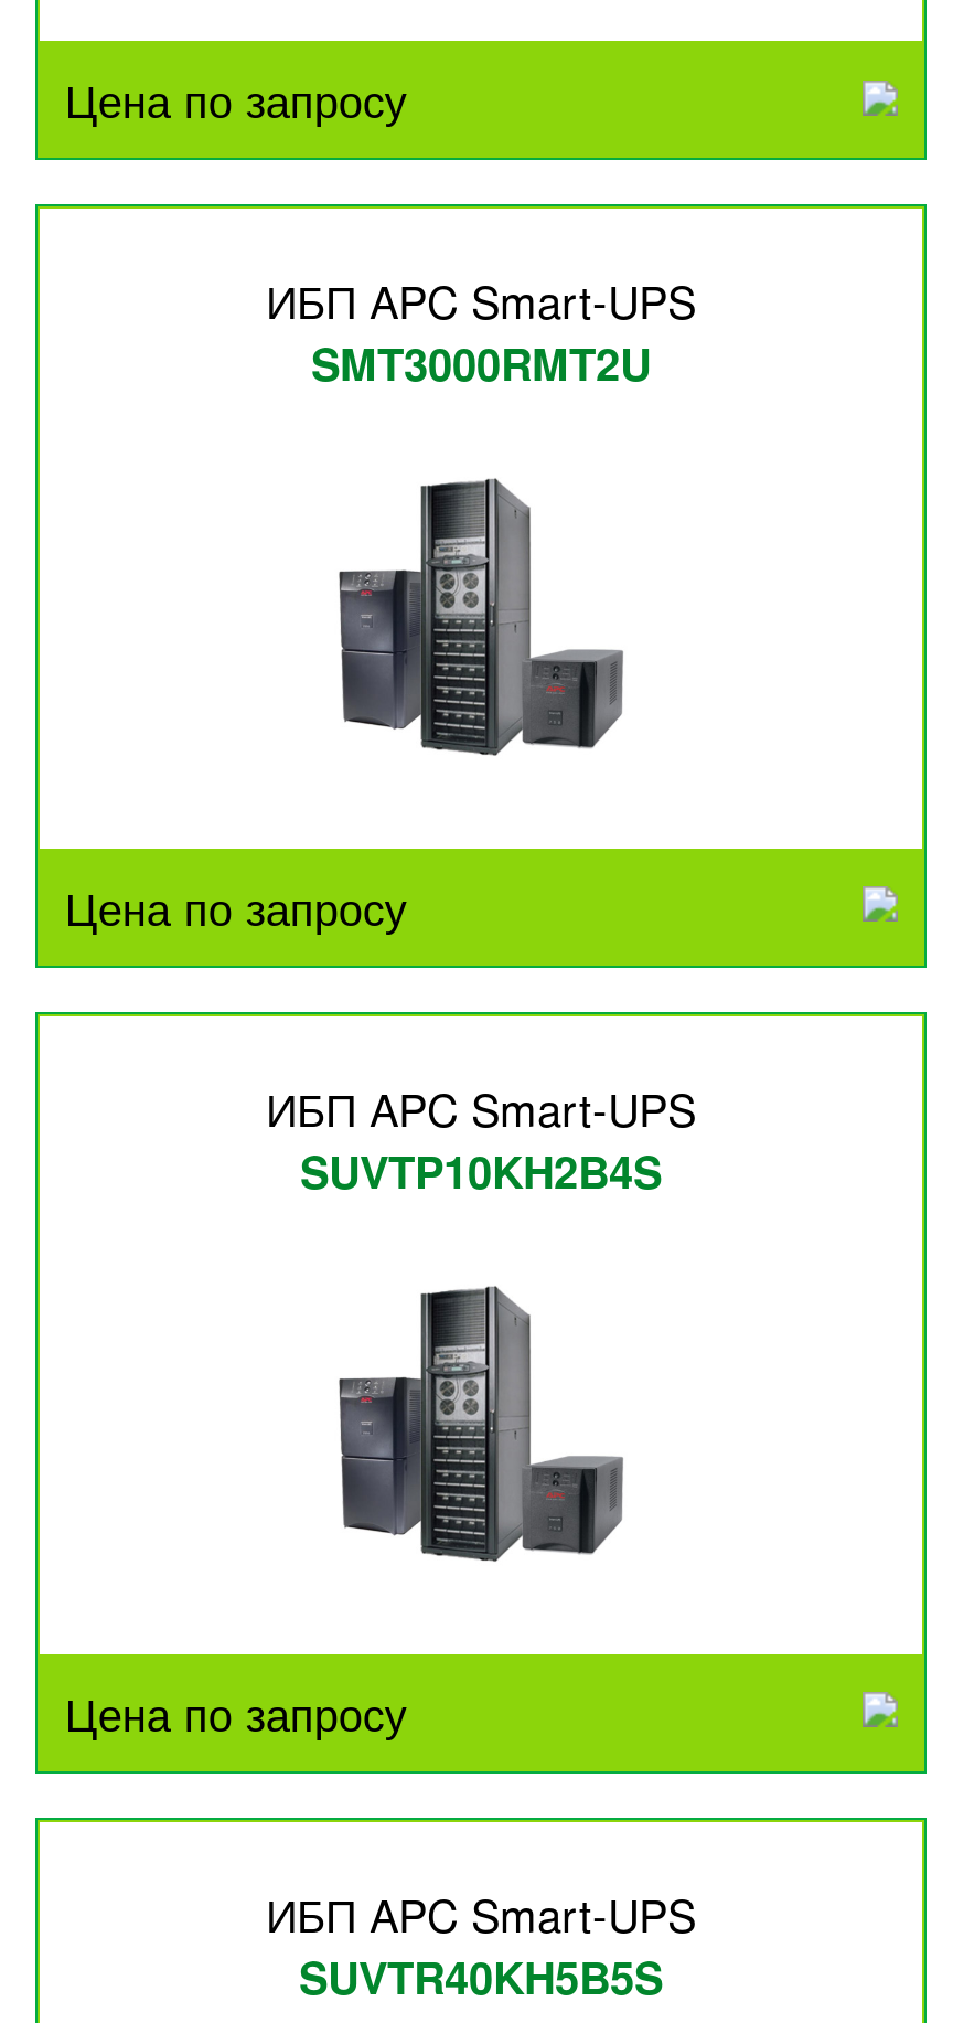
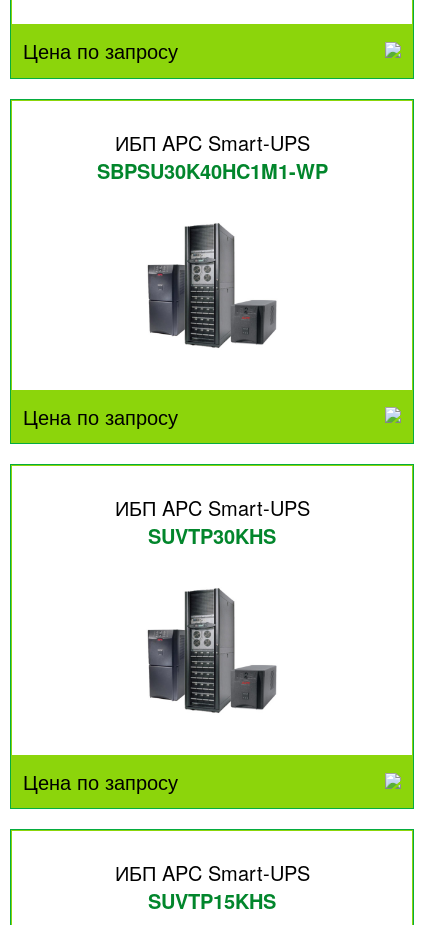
- SMT3000RMT2U
+ SBPSU30K40HC1M1-WP

- SUVTP10KH2B4S
+ SUVTP30KHS

- SUVTR40KH5B5S
+ SUVTP15KHS
